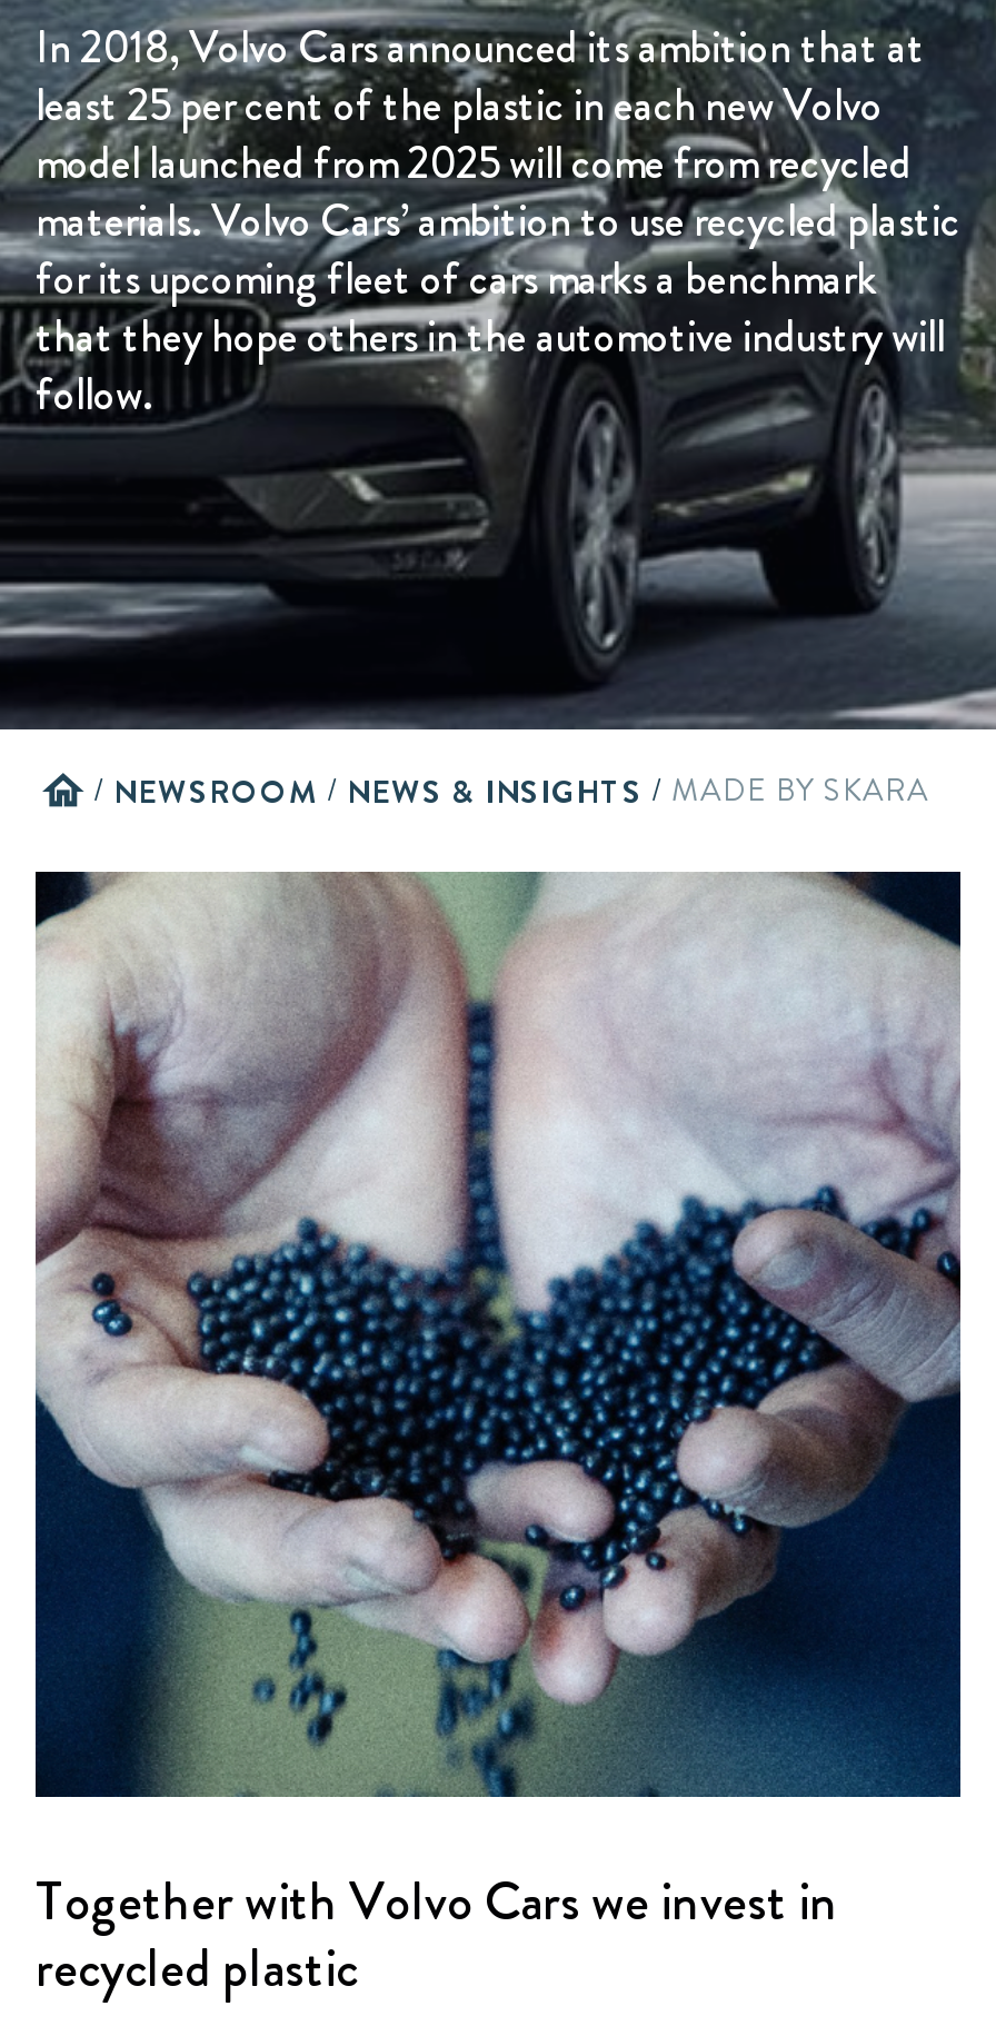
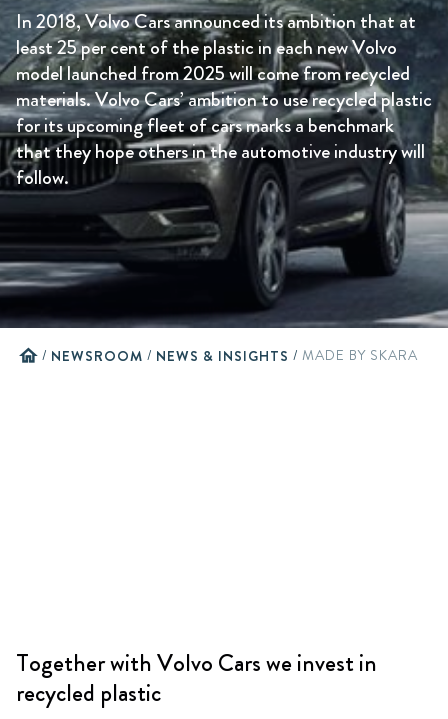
- [image]
